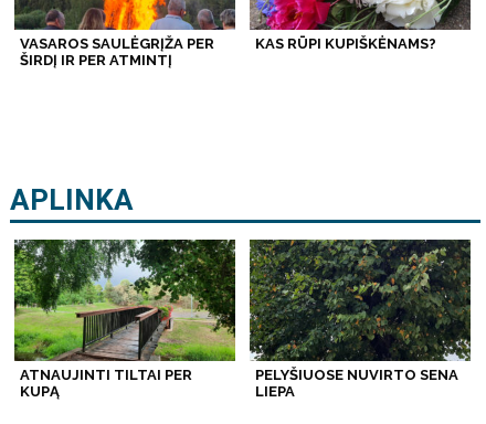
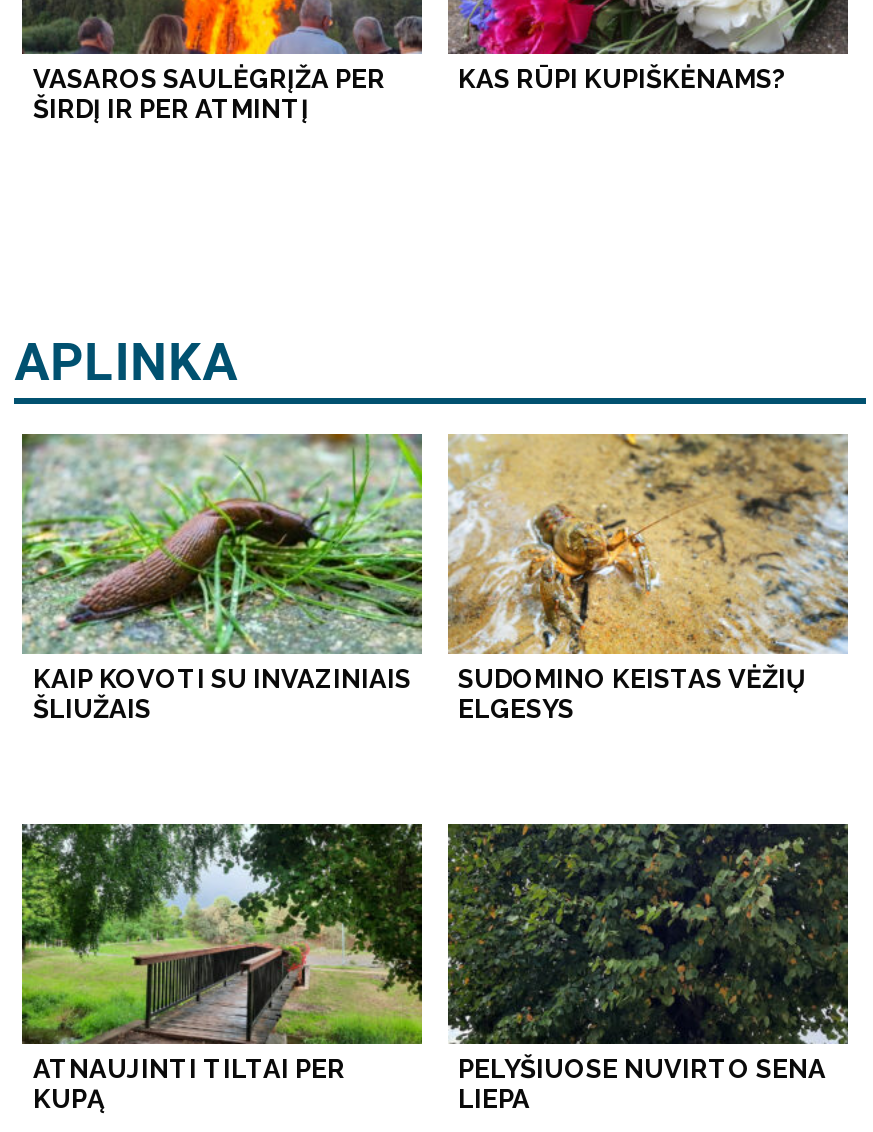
+ [image]
+ KAIP KOVOTI SU INVAZINIAIS
+ ŠLIUŽAIS

+ [image]
+ SUDOMINO KEISTAS VĖŽIŲ
+ ELGESYS
